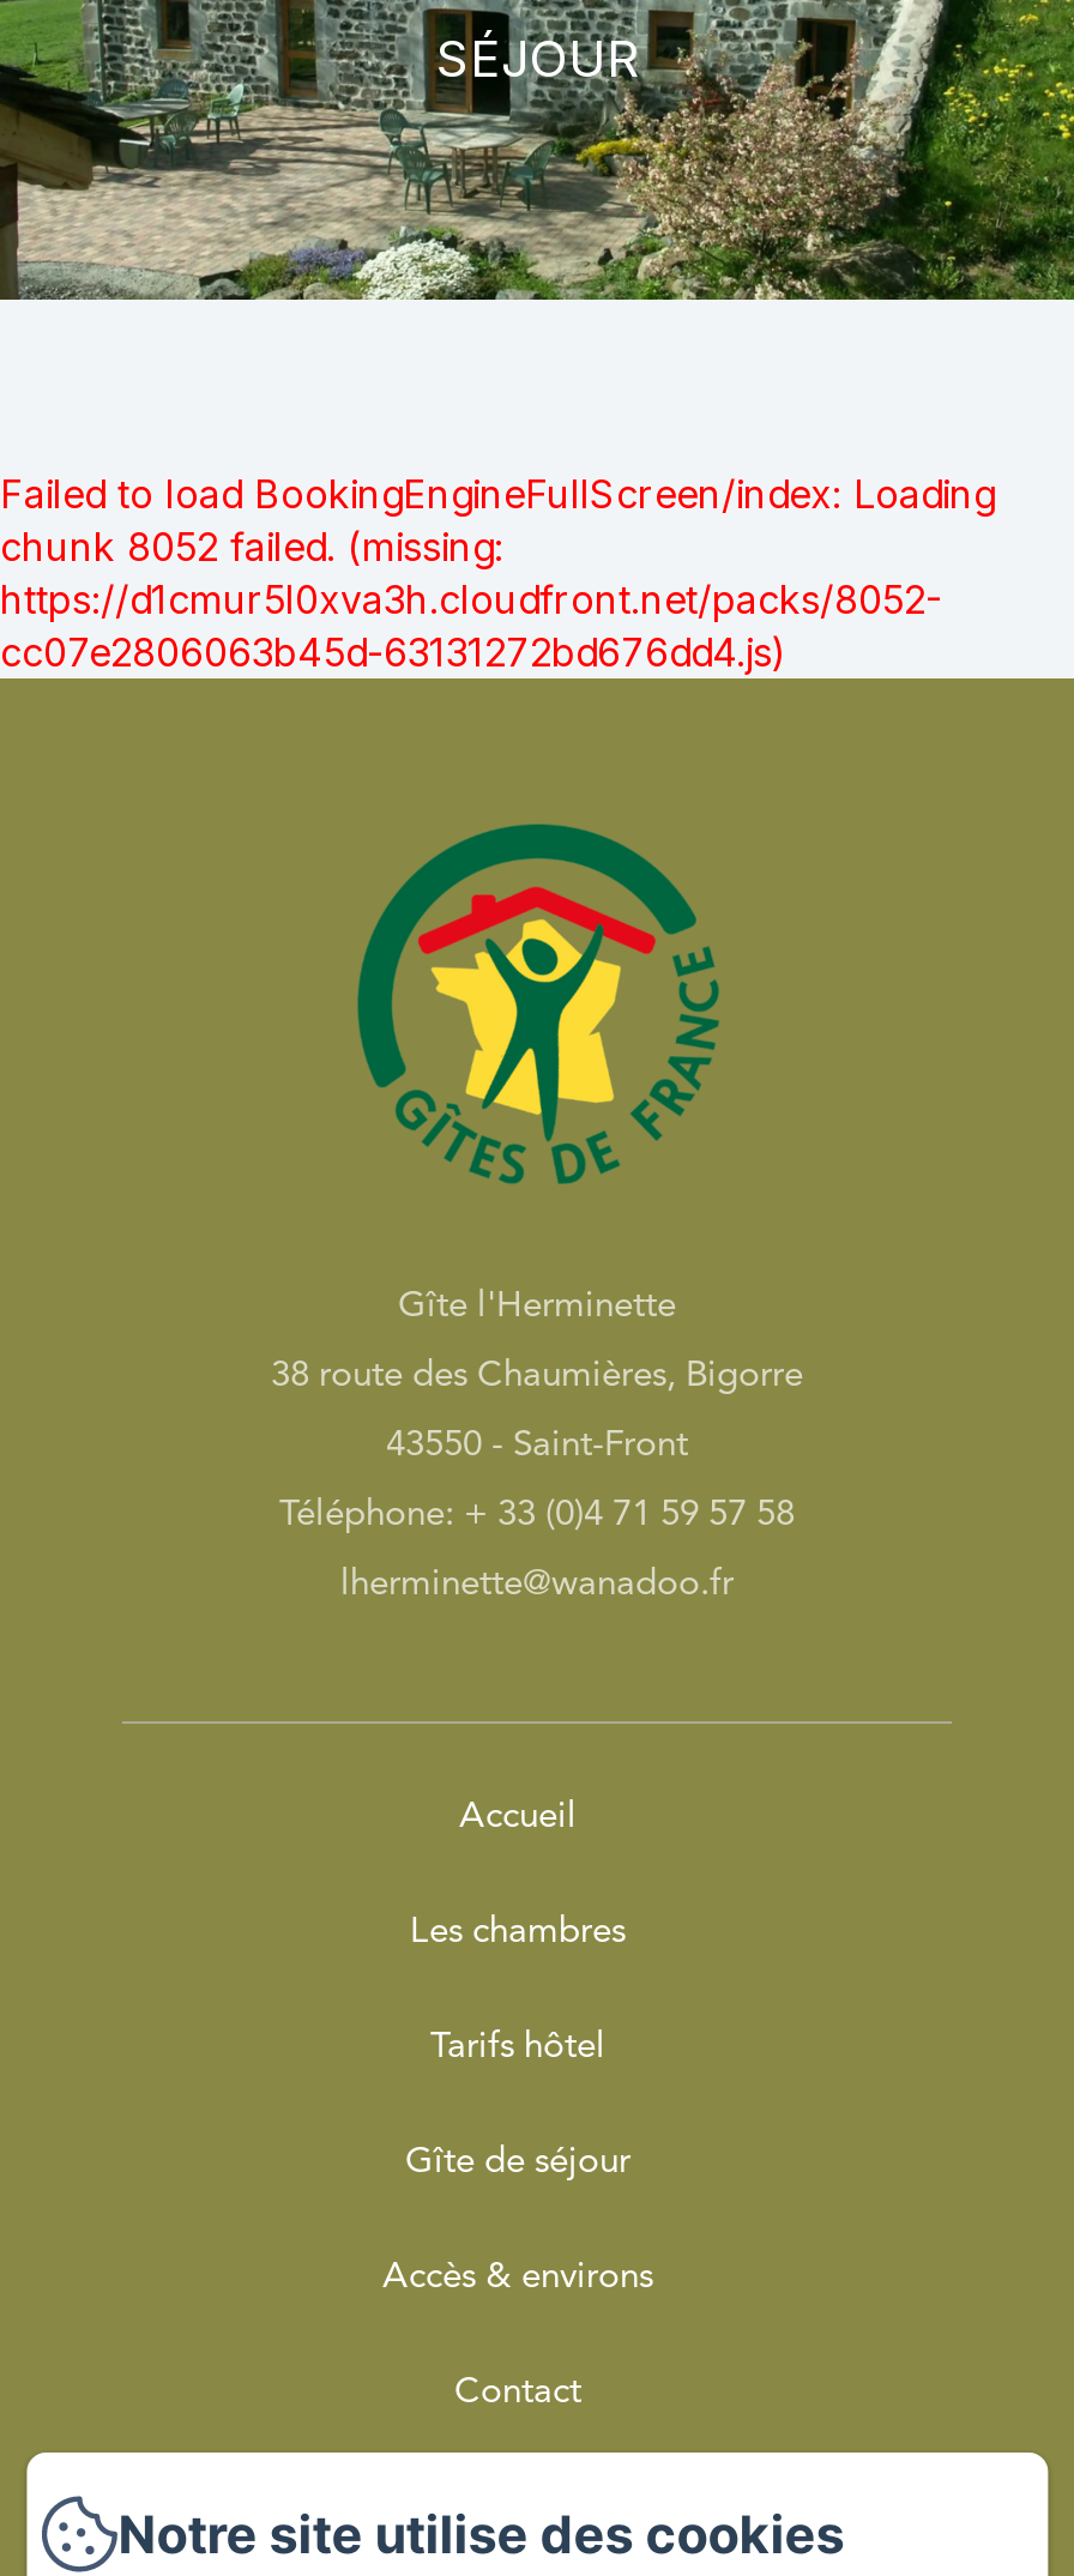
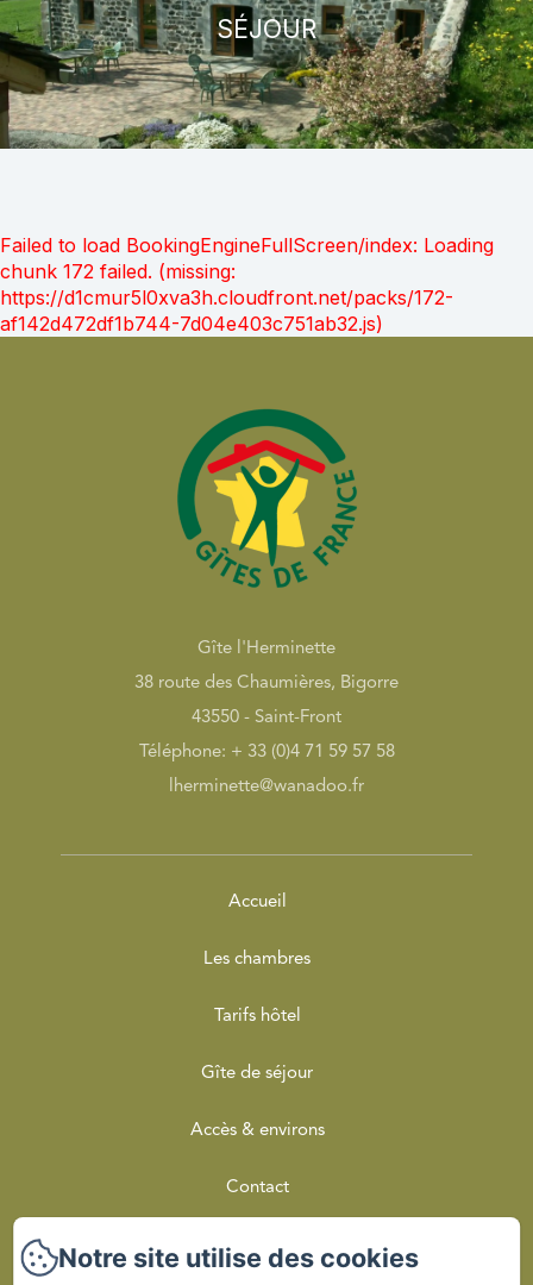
- chunk 8052 failed. (missing:
- https://d1cmur5l0xva3h.cloudfront.net/packs/8052-
- cc07e2806063b45d-63131272bd676dd4.js)
+ chunk 172 failed. (missing:
+ https://d1cmur5l0xva3h.cloudfront.net/packs/172-
+ af142d472df1b744-7d04e403c751ab32.js)
